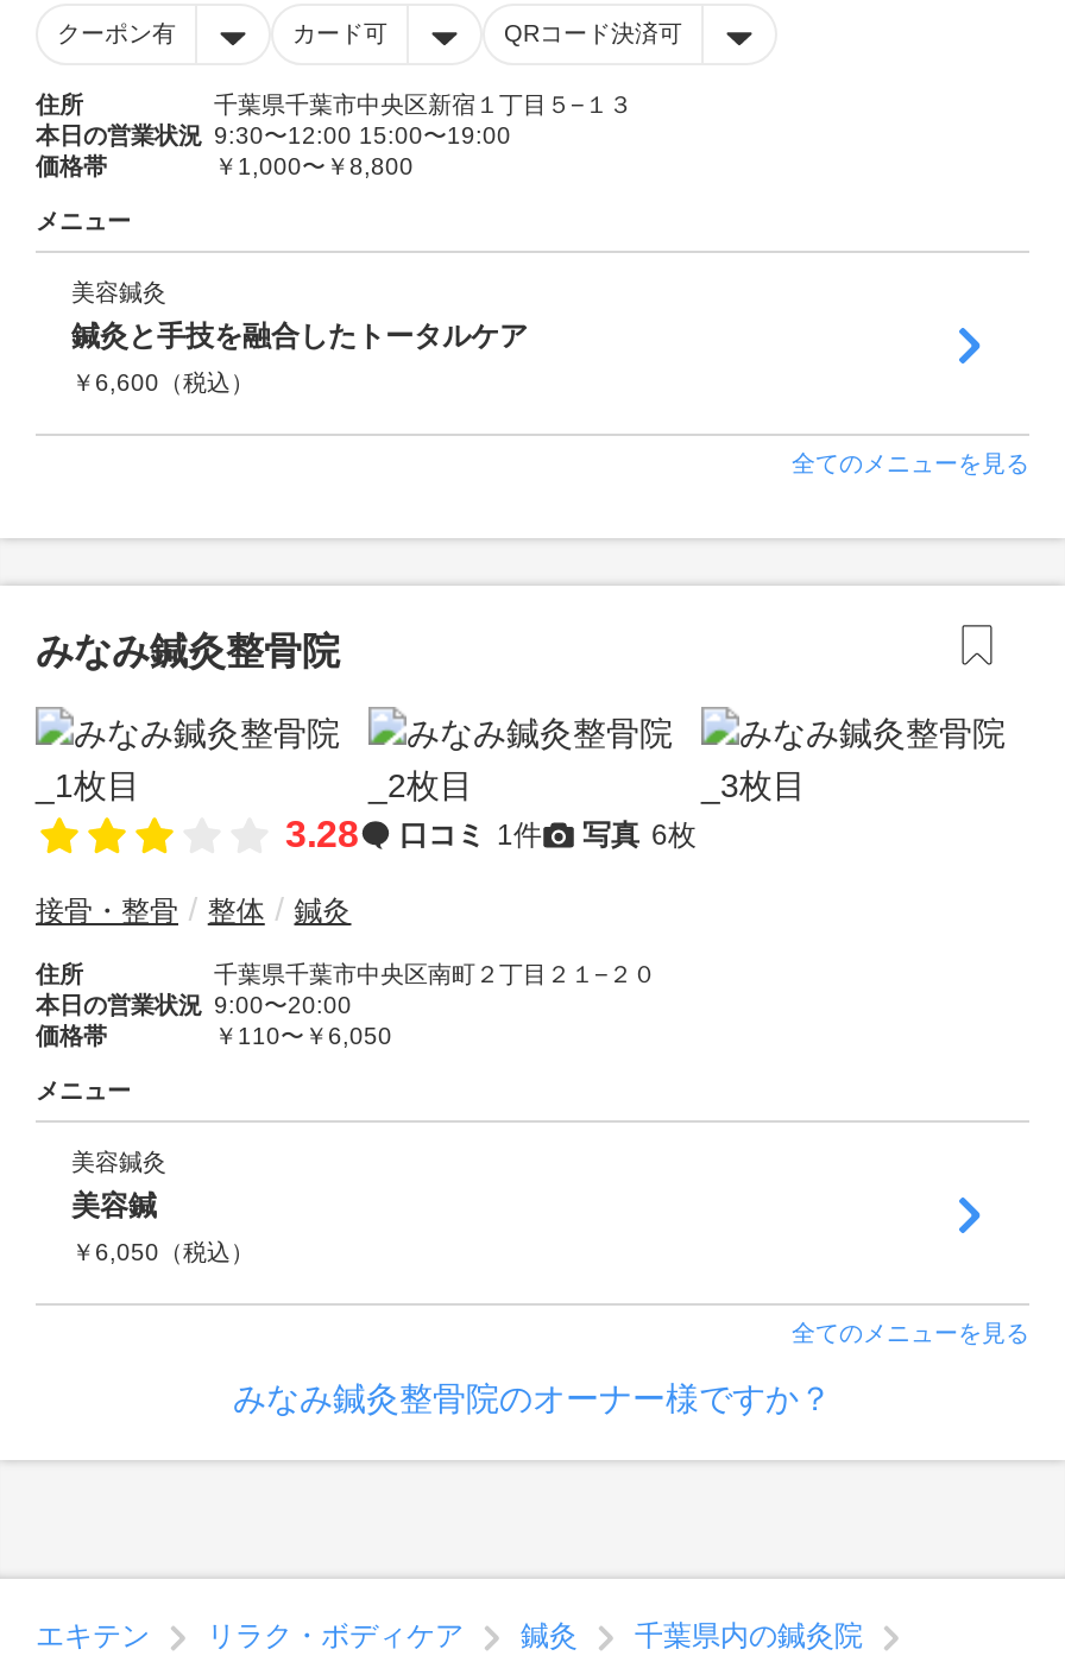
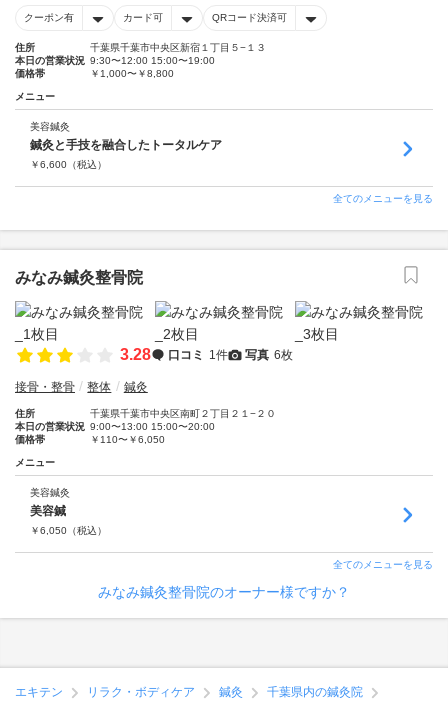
- 本日の営業状況 9:00〜20:00
+ 本日の営業状況 9:00〜13:00 15:00〜20:00
